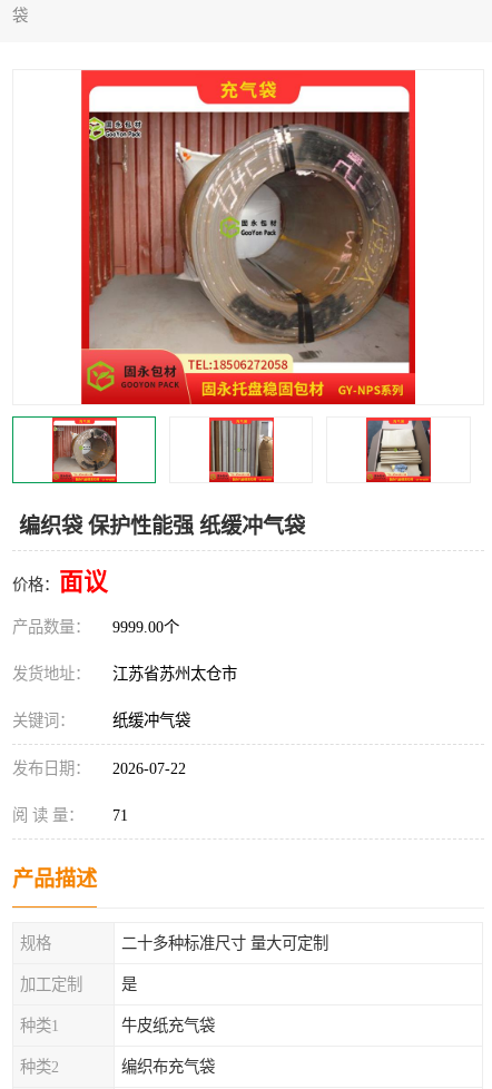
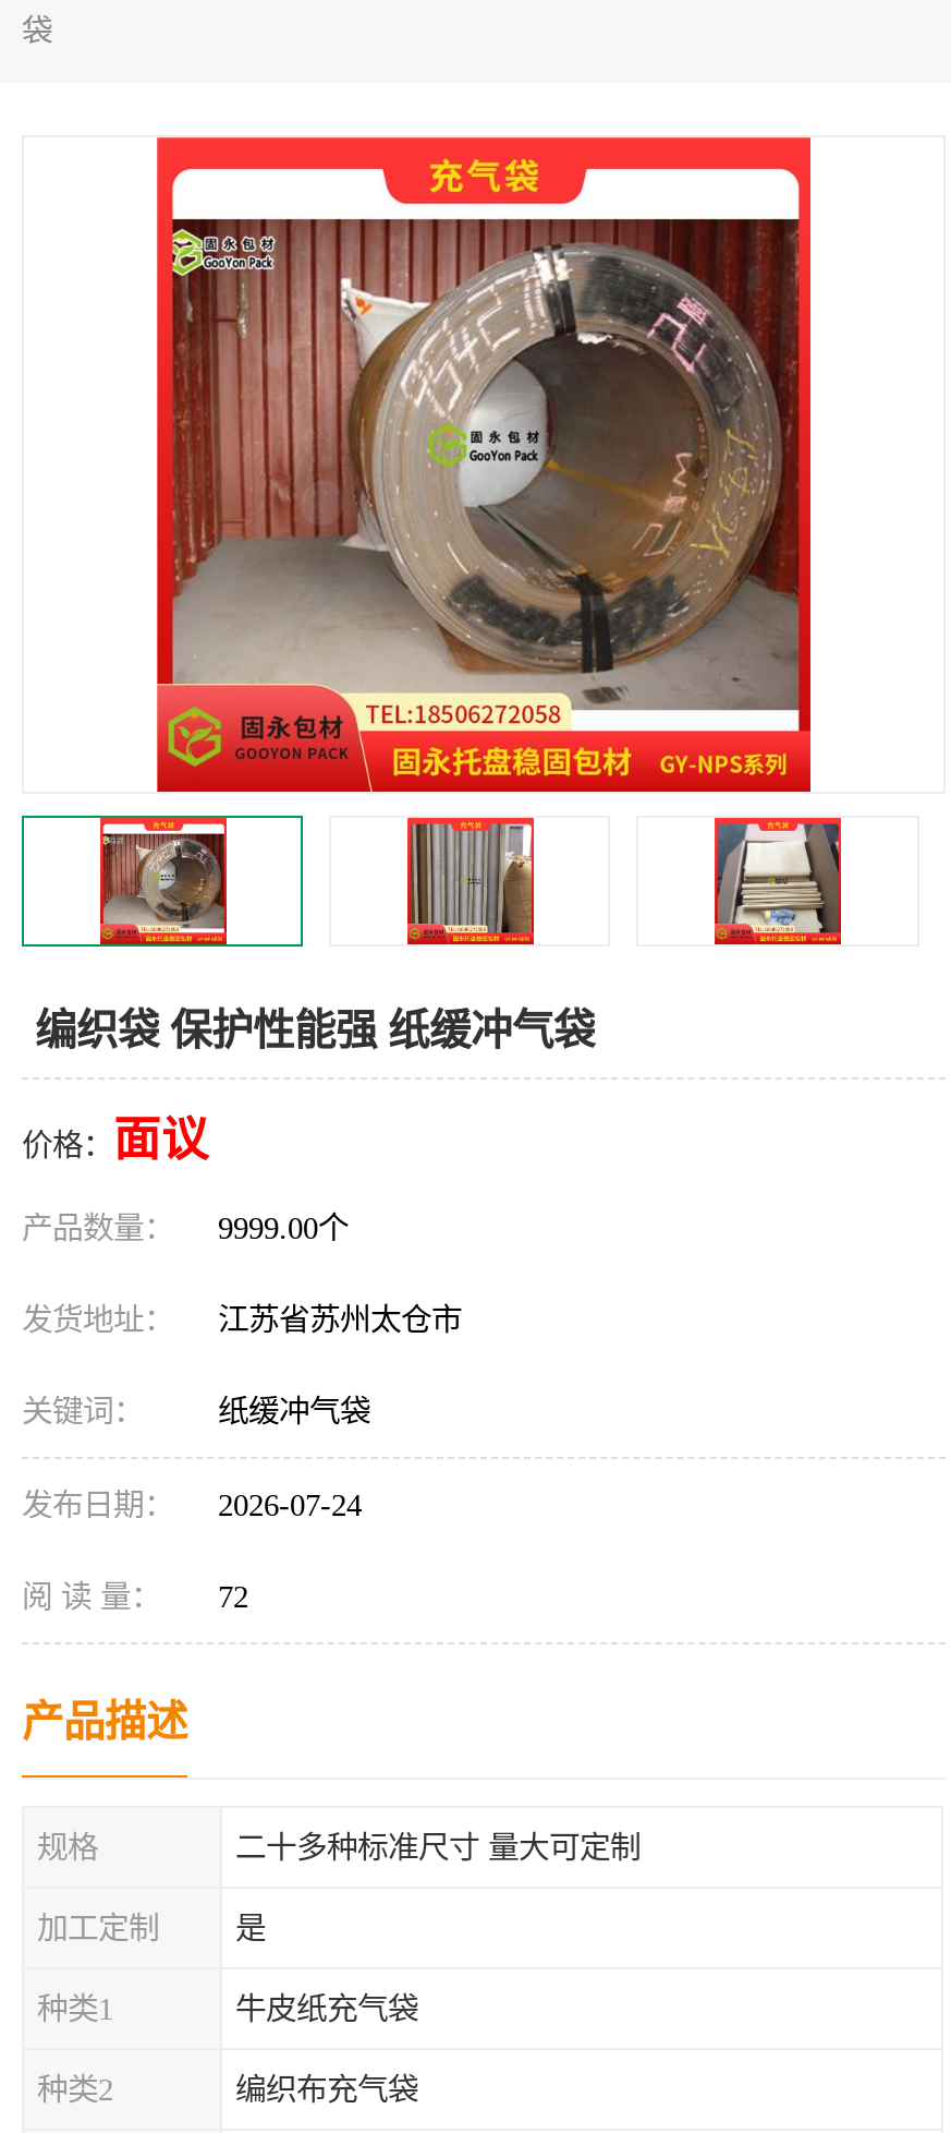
- 发布日期： 2026-07-22
+ 发布日期： 2026-07-24

- 阅 读 量： 71
+ 阅 读 量： 72
